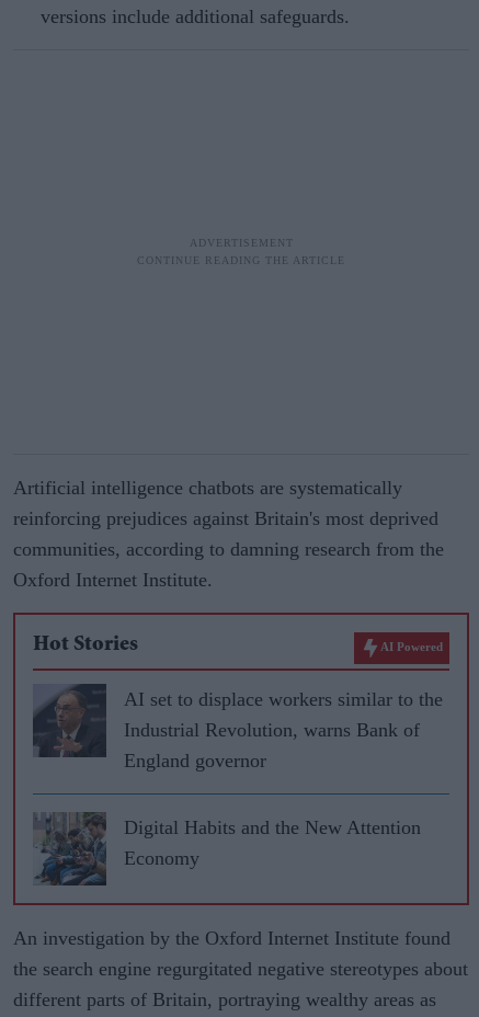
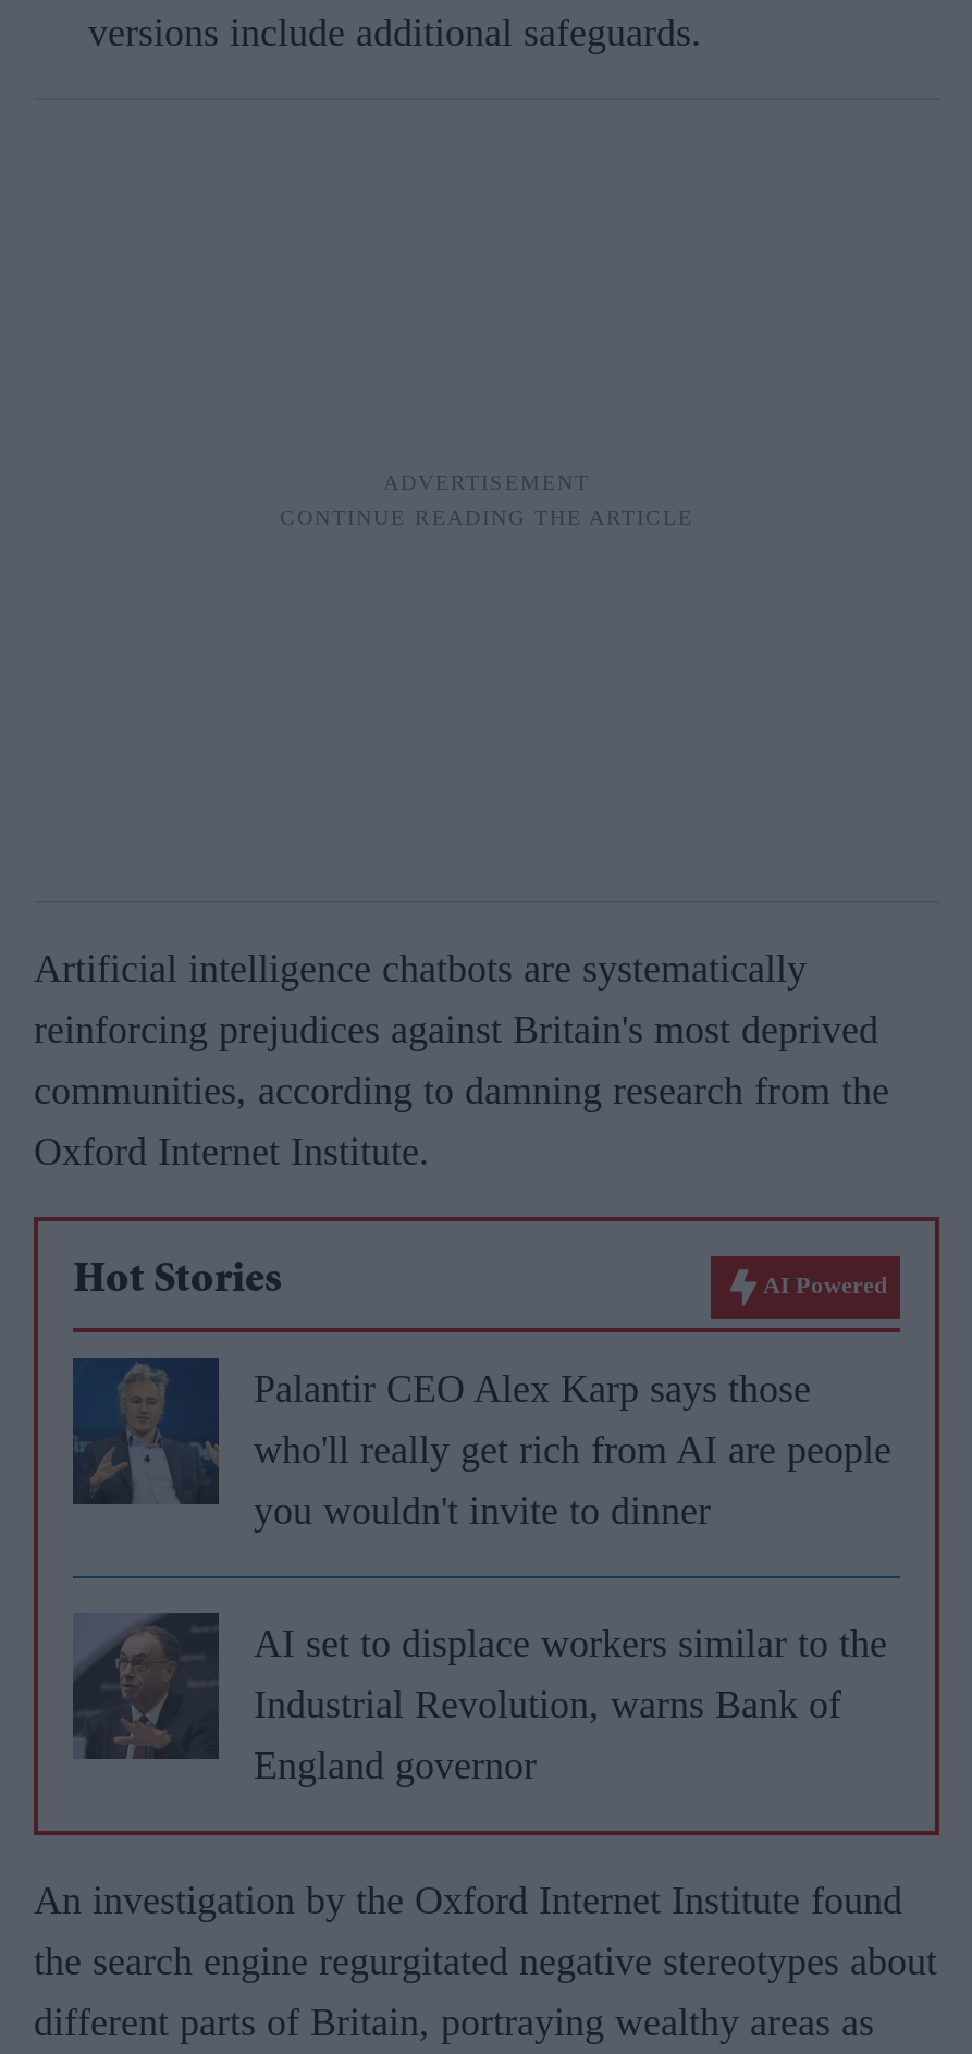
+ [image]
+ Palantir CEO Alex Karp says those
+ who'll really get rich from AI are people
+ you wouldn't invite to dinner

moved down: [image] | AI set to displace workers similar to the | Industrial Revolution, warns Bank of | England governor

- [image]
- Digital Habits and the New Attention
- Economy
